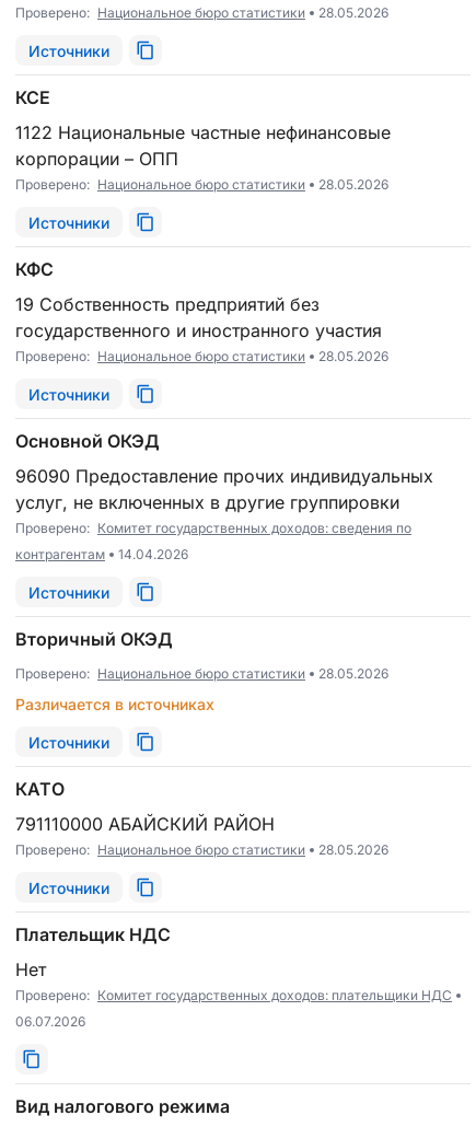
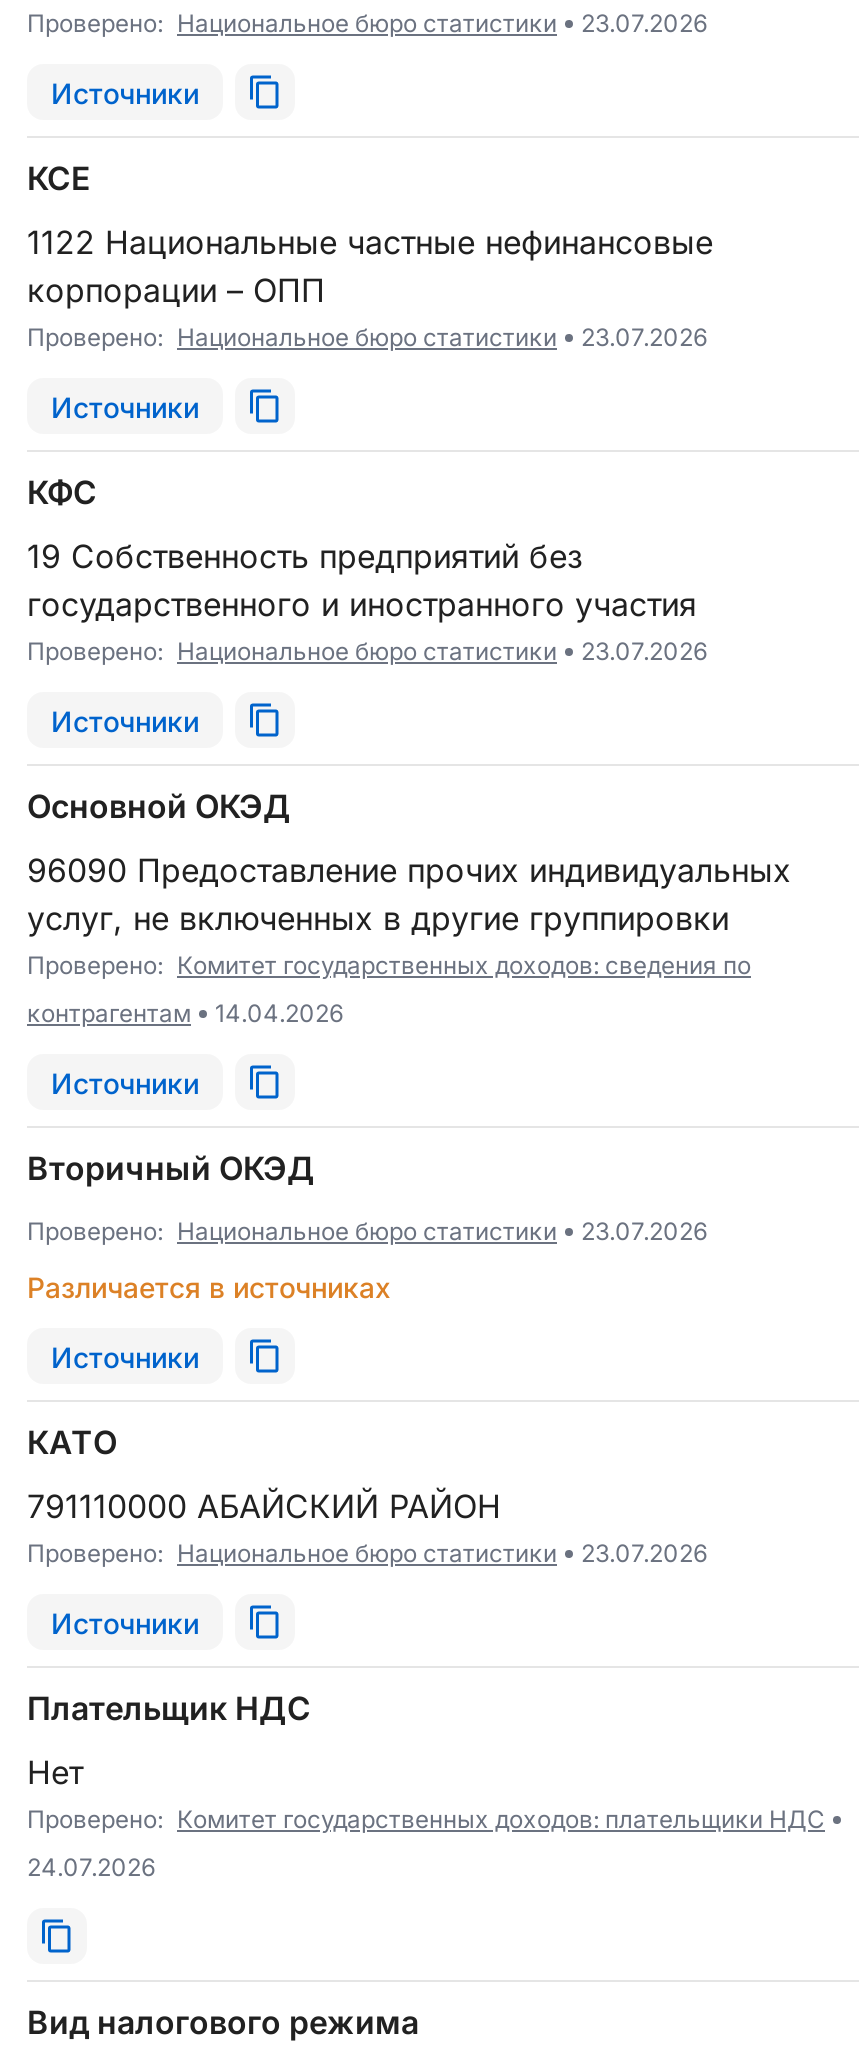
- Проверено: Национальное бюро статистики 28.05.2026
+ Проверено: Национальное бюро статистики 23.07.2026

- Проверено: Национальное бюро статистики 28.05.2026
+ Проверено: Национальное бюро статистики 23.07.2026

- Проверено: Национальное бюро статистики 28.05.2026
+ Проверено: Национальное бюро статистики 23.07.2026

- Проверено: Национальное бюро статистики 28.05.2026
+ Проверено: Национальное бюро статистики 23.07.2026

- Проверено: Национальное бюро статистики 28.05.2026
+ Проверено: Национальное бюро статистики 23.07.2026

- 06.07.2026
+ 24.07.2026
